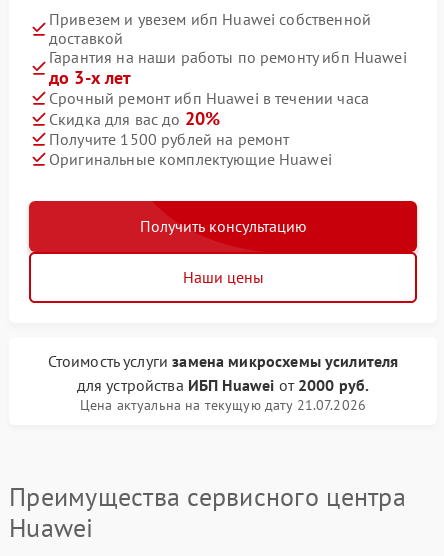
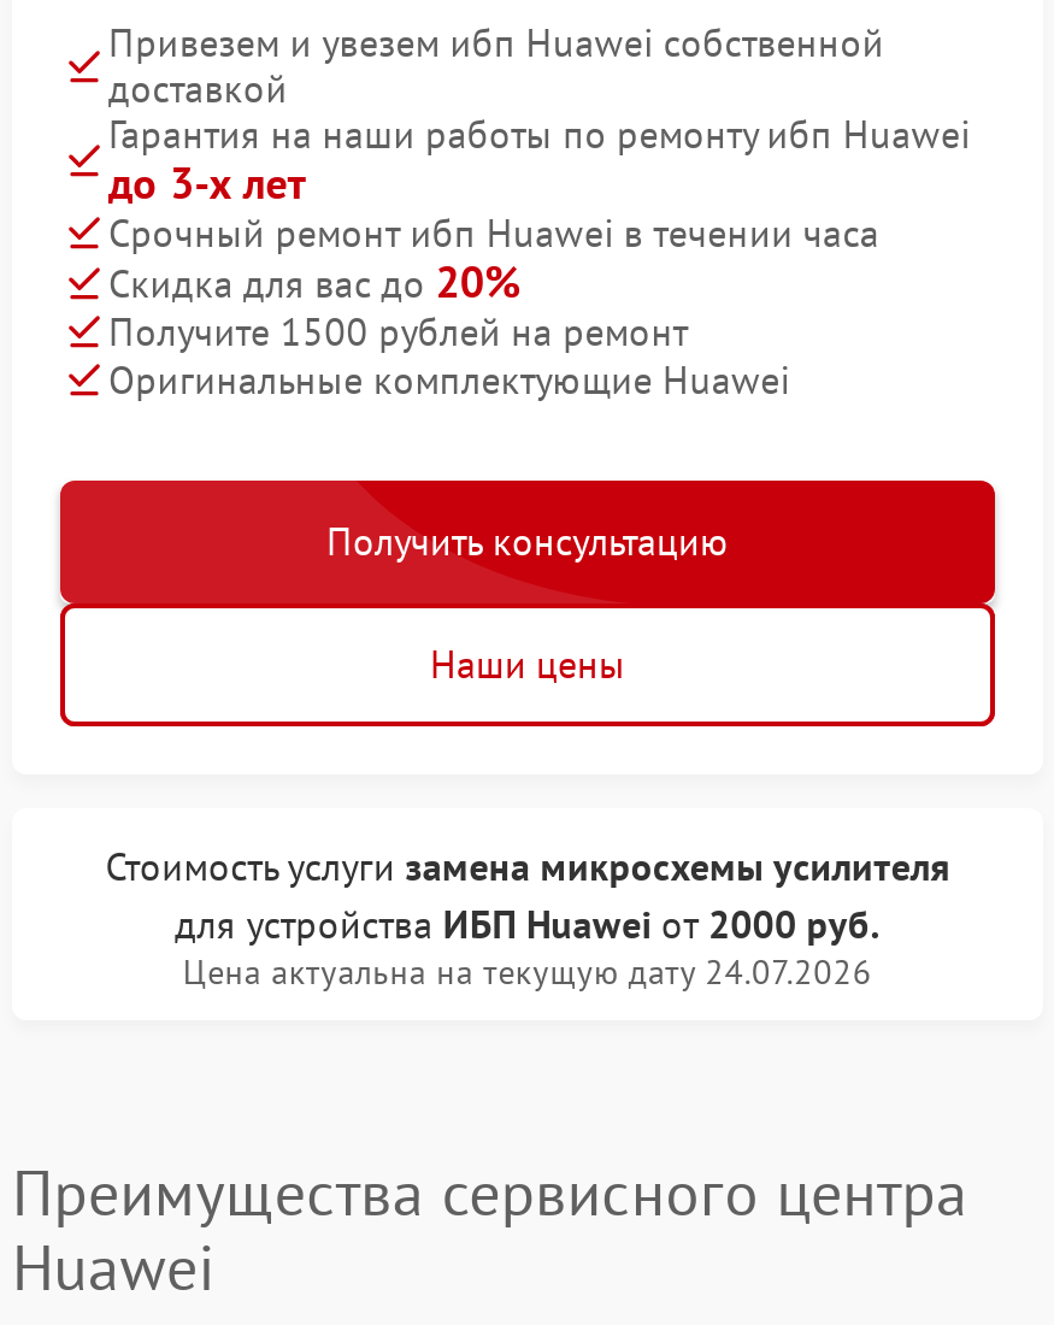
- Цена актуальна на текущую дату 21.07.2026
+ Цена актуальна на текущую дату 24.07.2026
